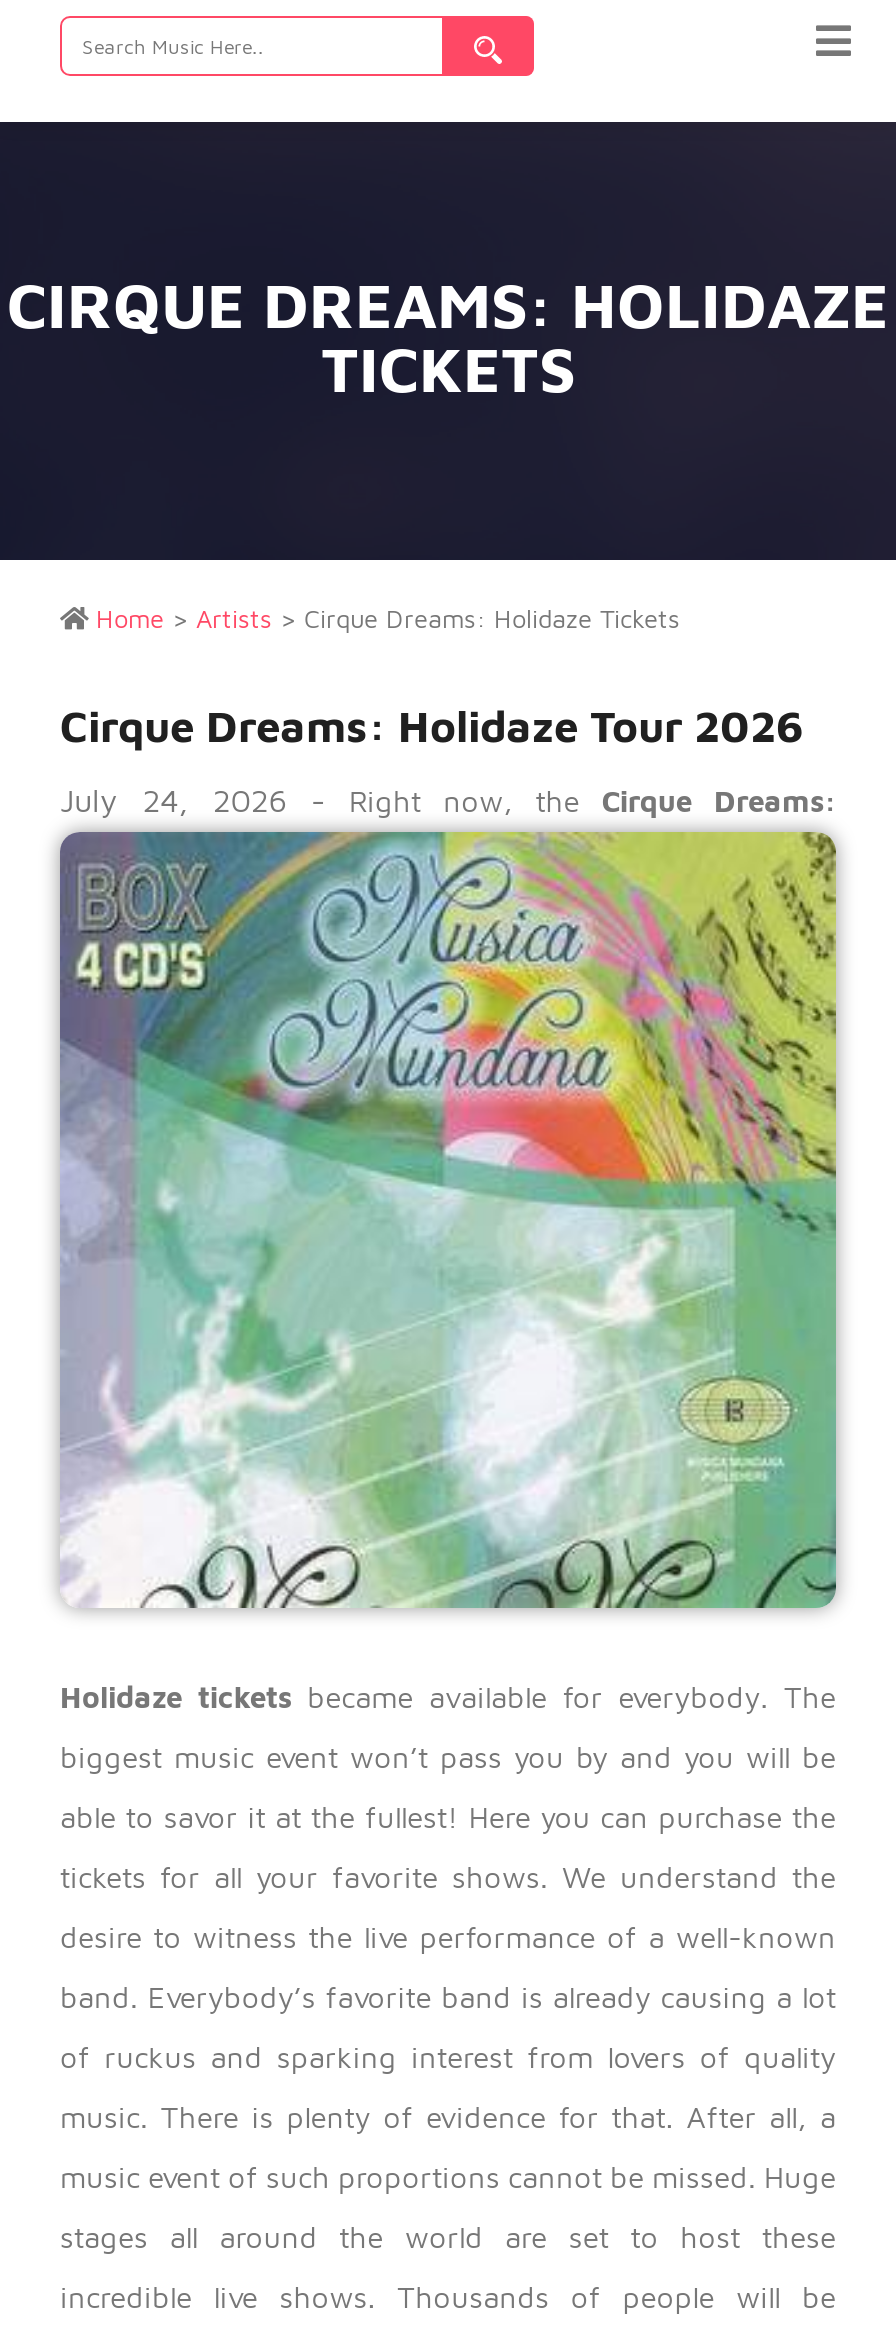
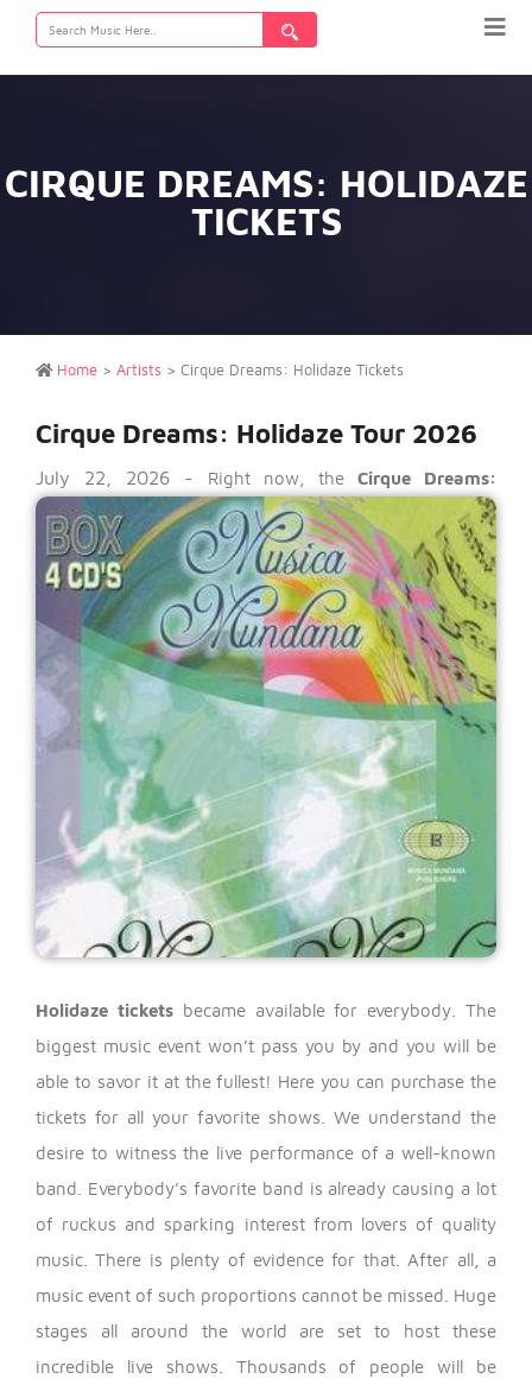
- July 24, 2026 - Right now, the Cirque Dreams:
+ July 22, 2026 - Right now, the Cirque Dreams:
